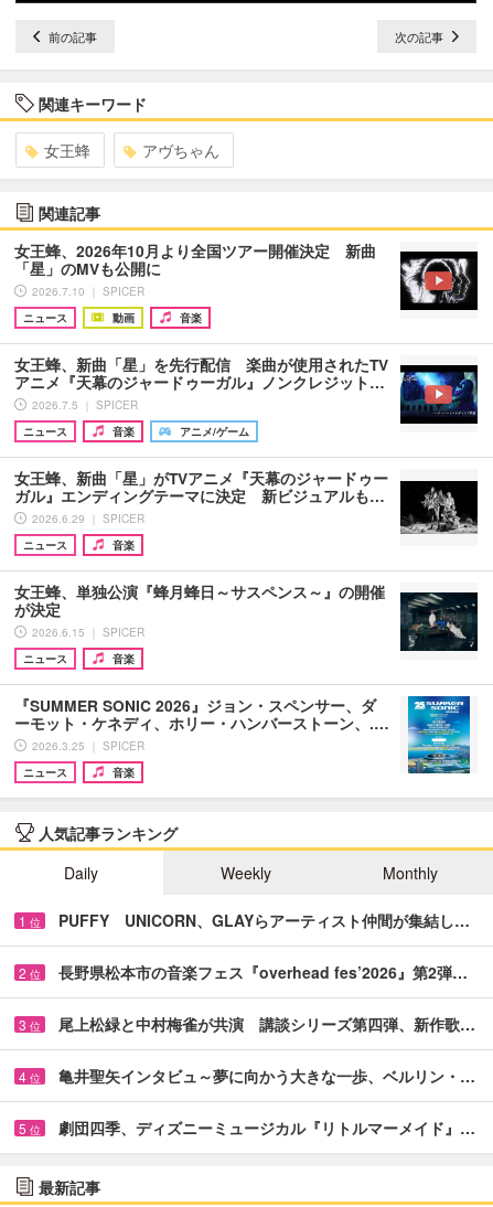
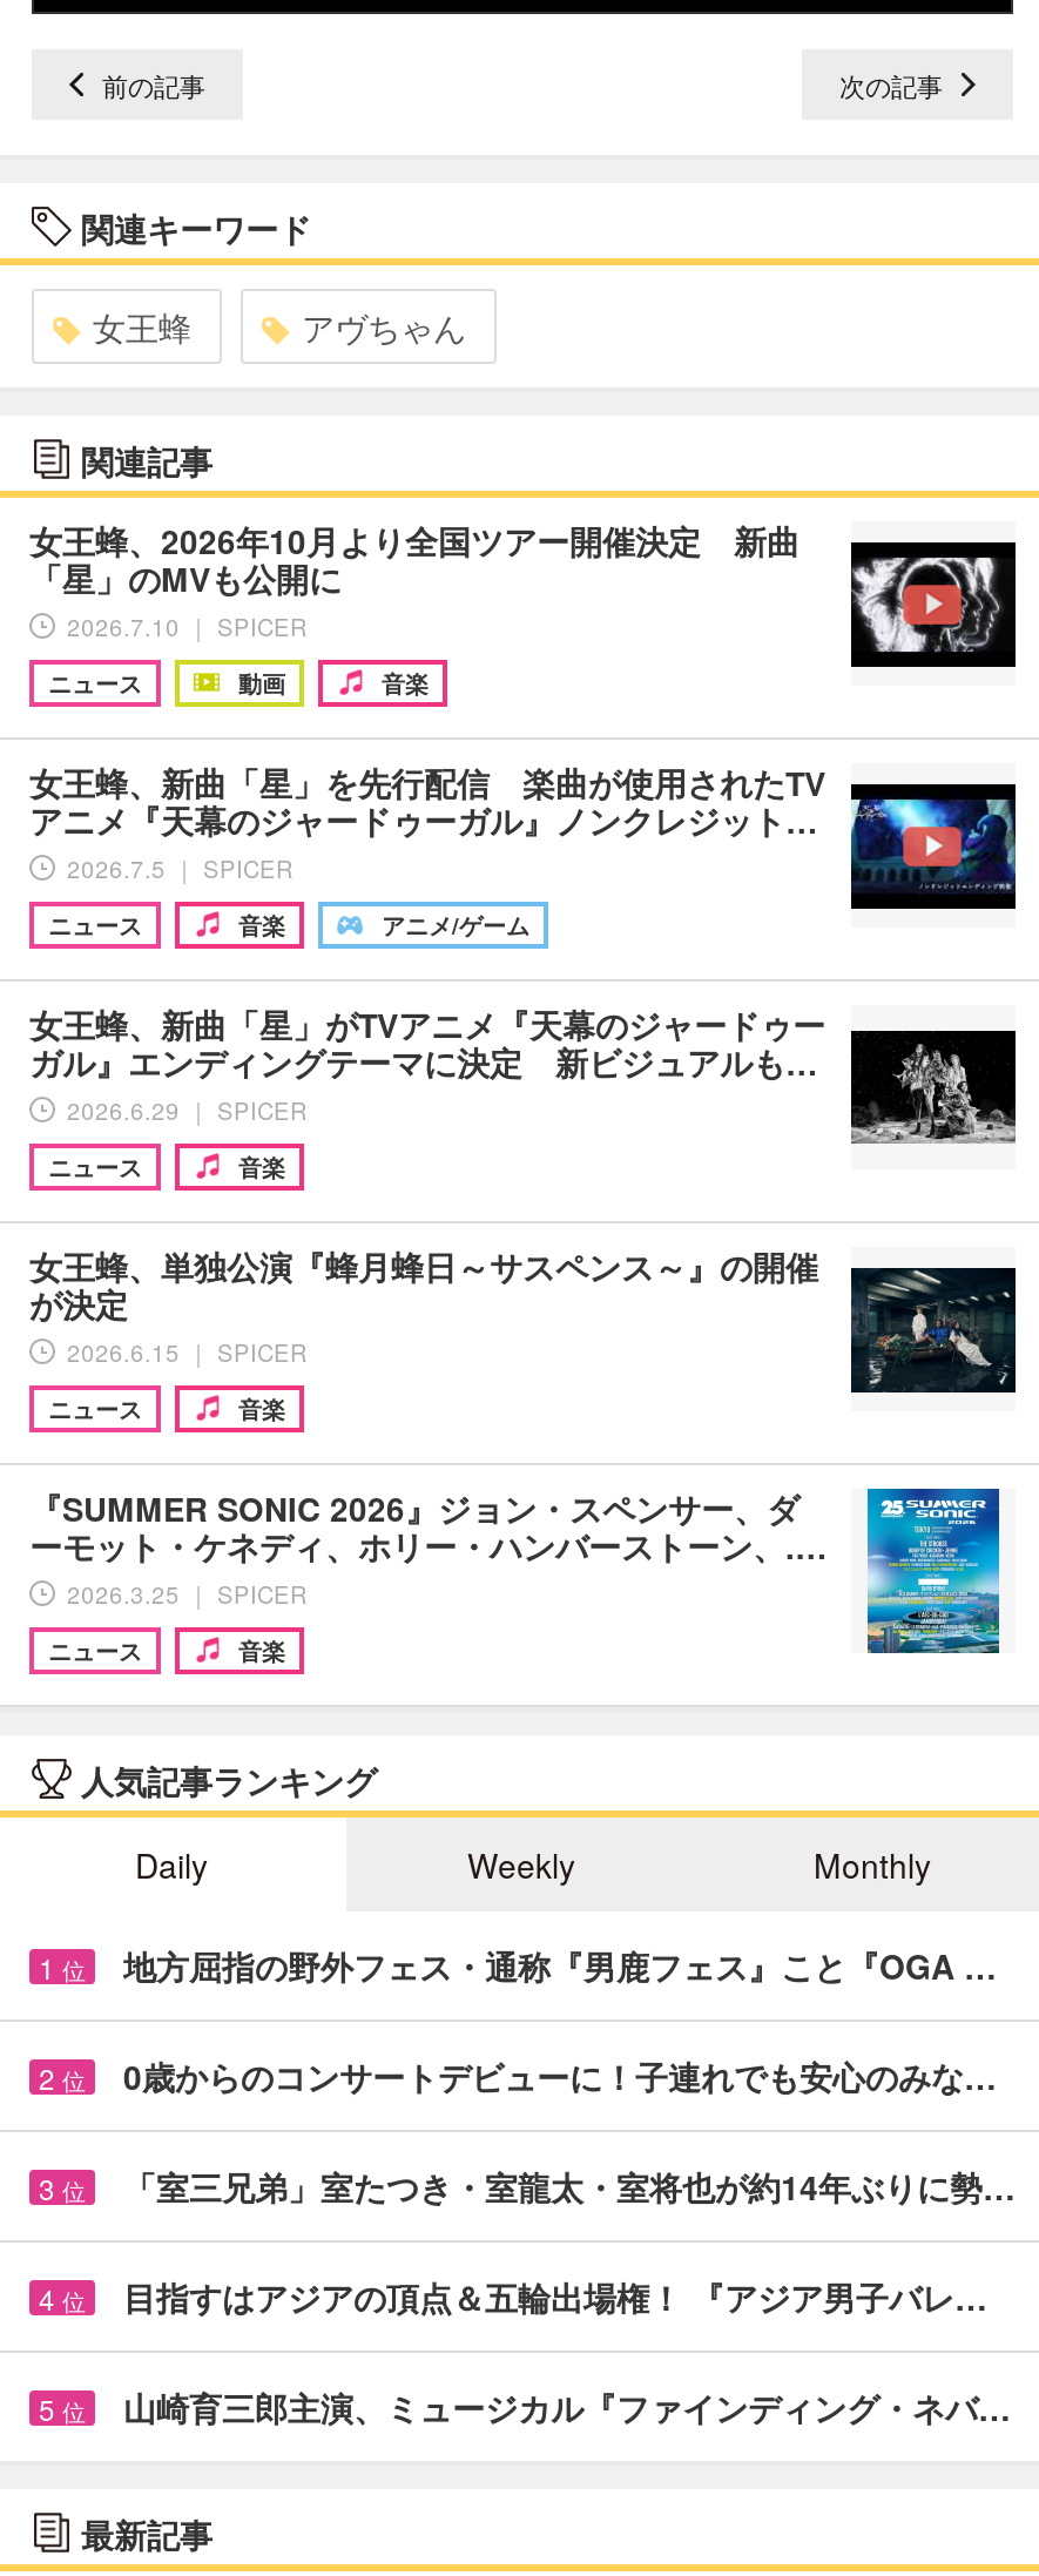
- PUFFY UNICORN、GLAYらアーティスト仲間が集結し…
+ 地方屈指の野外フェス・通称『男鹿フェス』こと『OGA …

- 長野県松本市の音楽フェス『overhead fes’2026』第2弾…
+ 0歳からのコンサートデビューに！子連れでも安心のみな…

- 尾上松緑と中村梅雀が共演 講談シリーズ第四弾、新作歌…
+ 「室三兄弟」室たつき・室龍太・室将也が約14年ぶりに勢…

- 亀井聖矢インタビュ～夢に向かう大きな一歩、ベルリン・…
+ 目指すはアジアの頂点＆五輪出場権！ 『アジア男子バレ…

- 劇団四季、ディズニーミュージカル『リトルマーメイド』…
+ 山崎育三郎主演、ミュージカル『ファインディング・ネバ…
